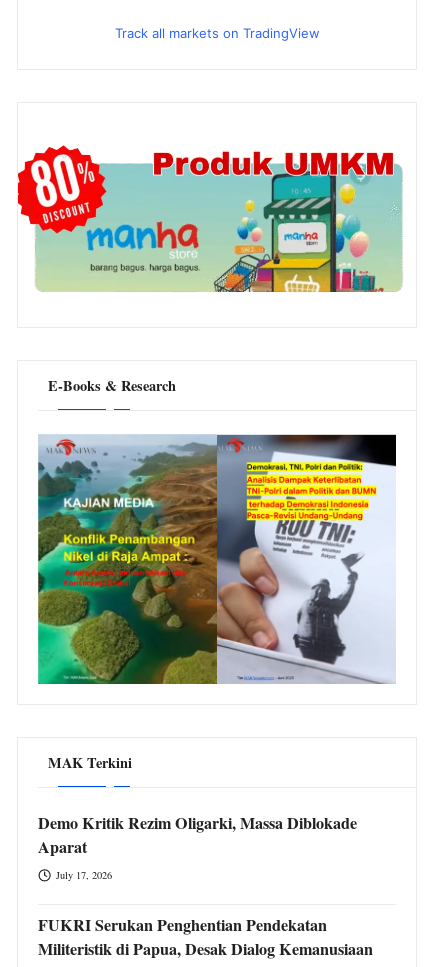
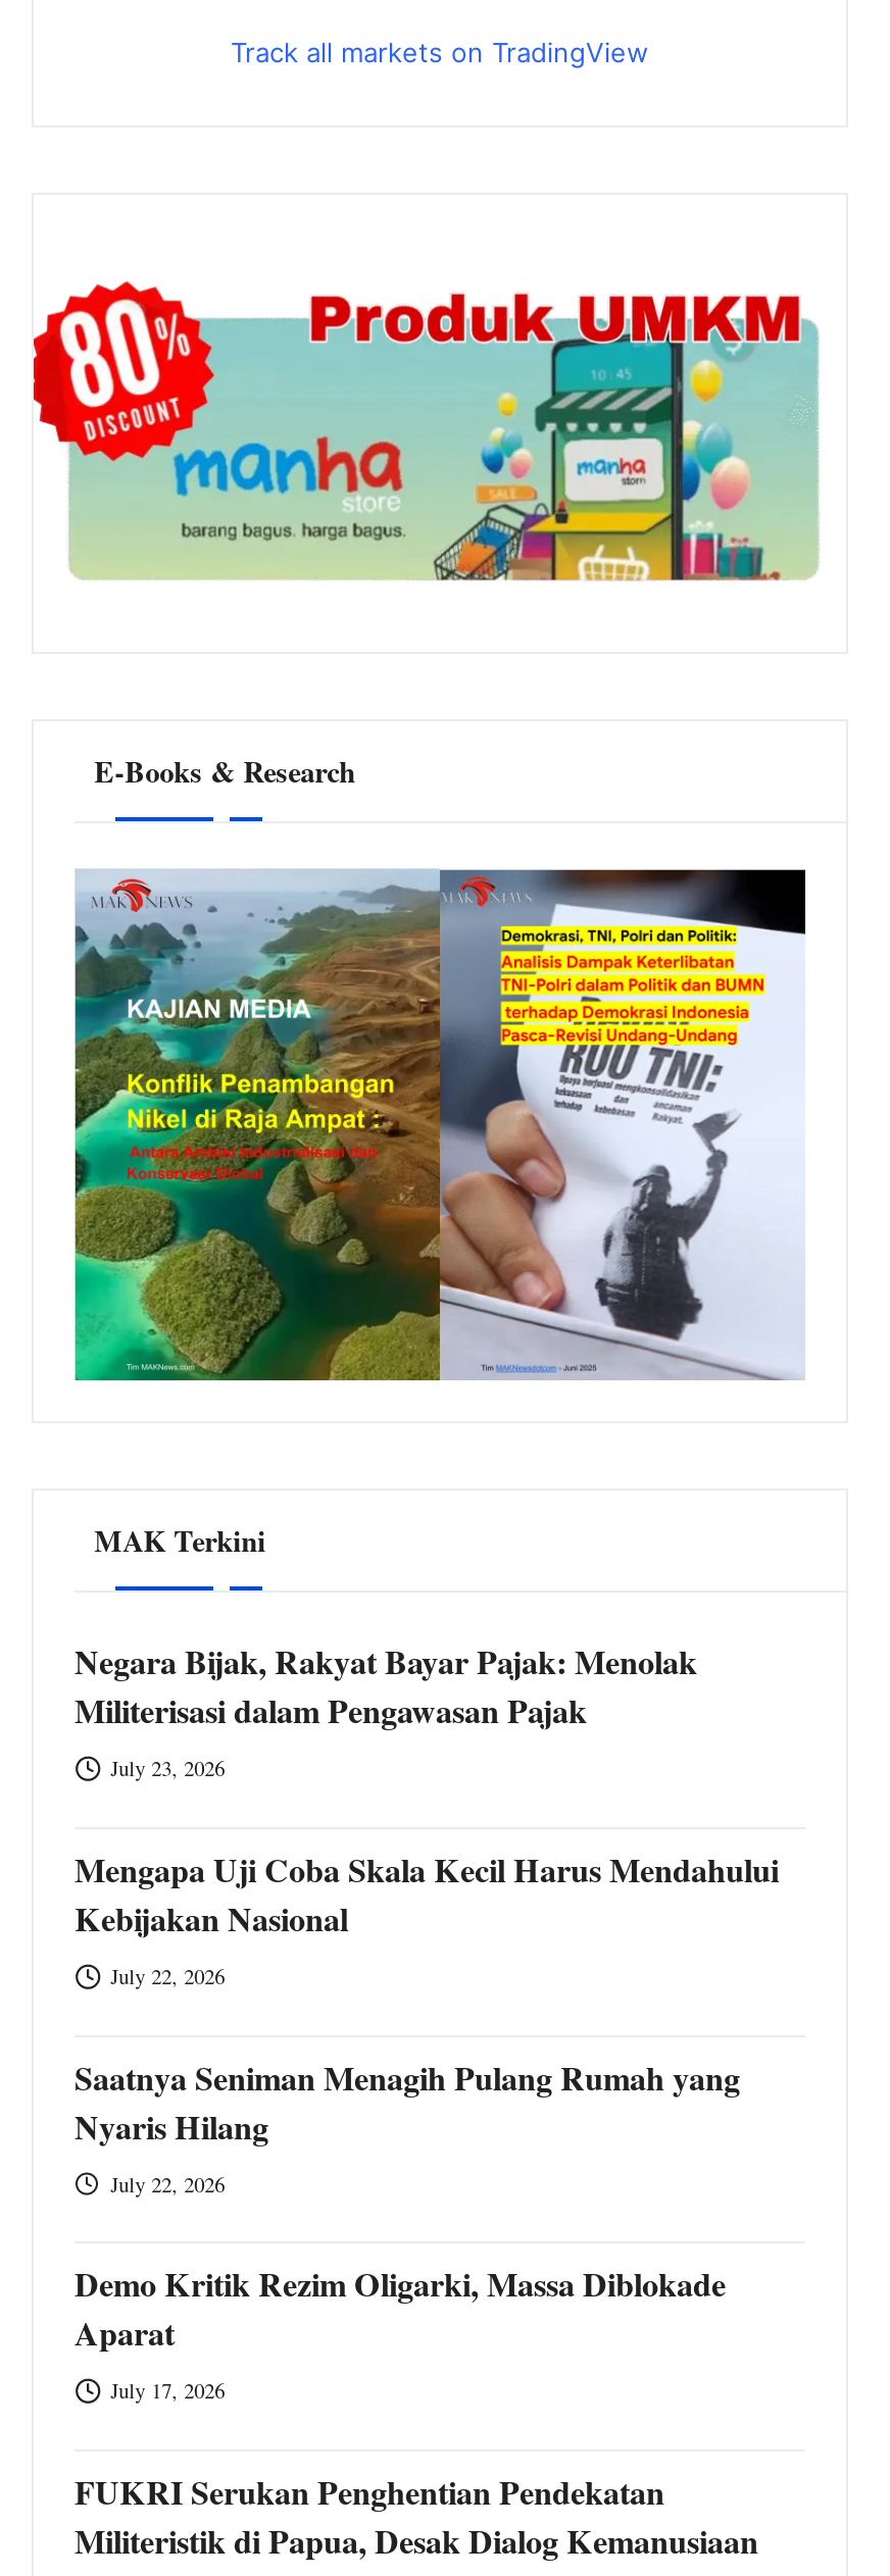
+ Negara Bijak, Rakyat Bayar Pajak: Menolak
+ Militerisasi dalam Pengawasan Pajak
+ July 23, 2026
+ Mengapa Uji Coba Skala Kecil Harus Mendahului
+ Kebijakan Nasional
+ July 22, 2026
+ Saatnya Seniman Menagih Pulang Rumah yang
+ Nyaris Hilang
+ July 22, 2026
